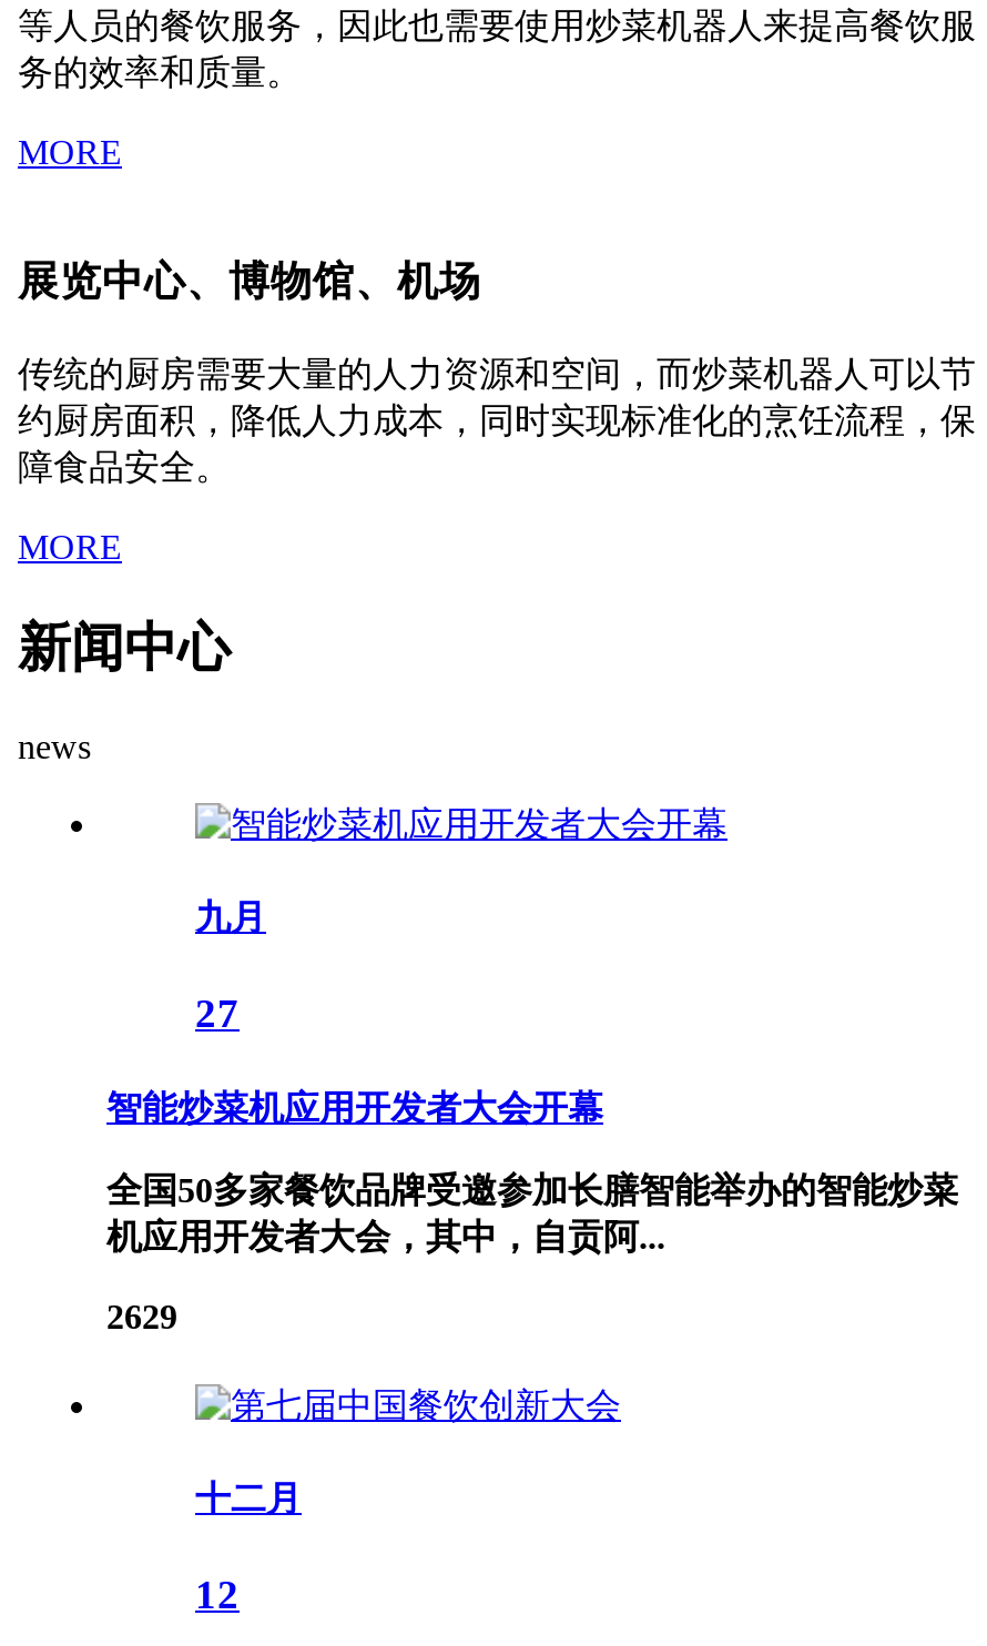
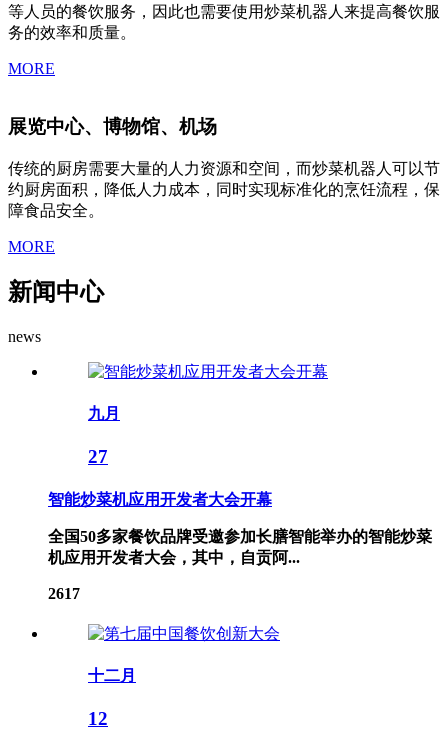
- 2629
+ 2617
